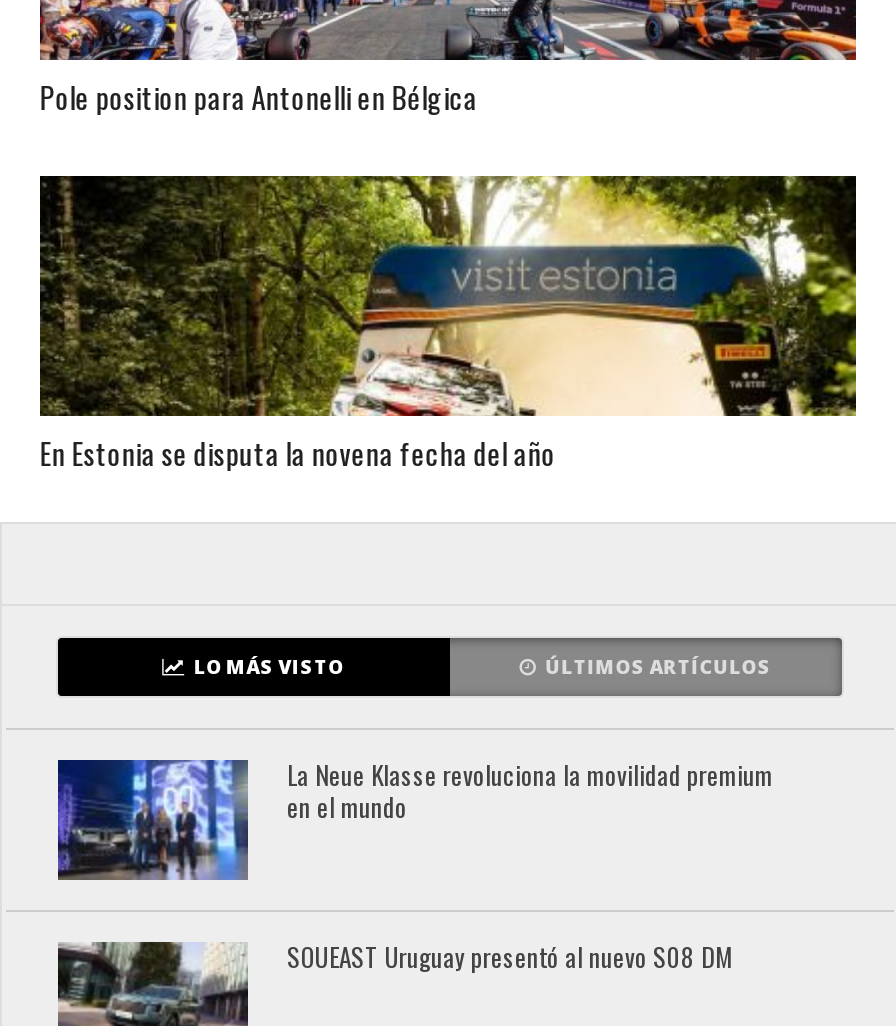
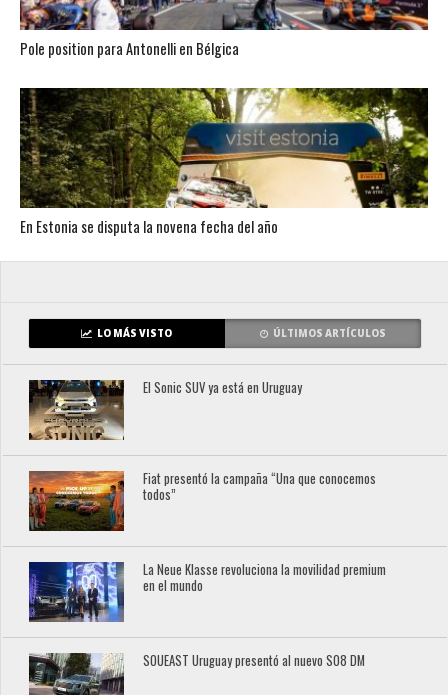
+ [image]
+ El Sonic SUV ya está en Uruguay

+ [image]
+ Fiat presentó la campaña “Una que conocemos
+ todos”
